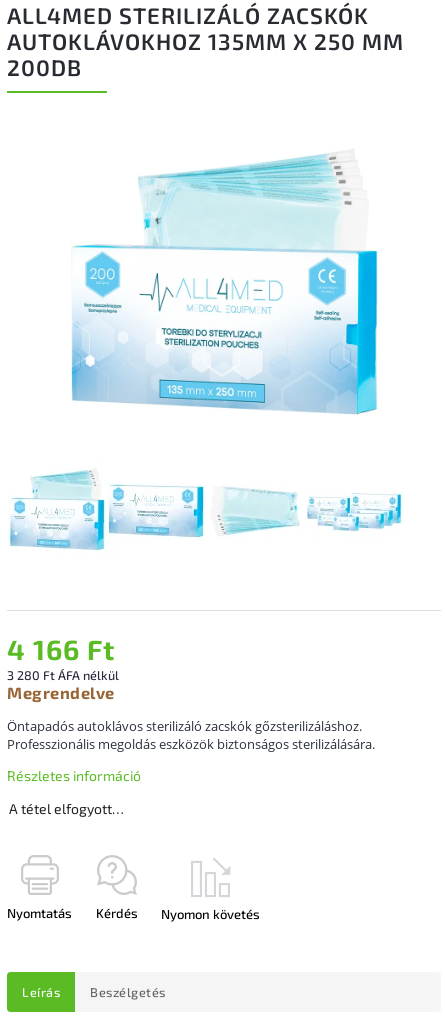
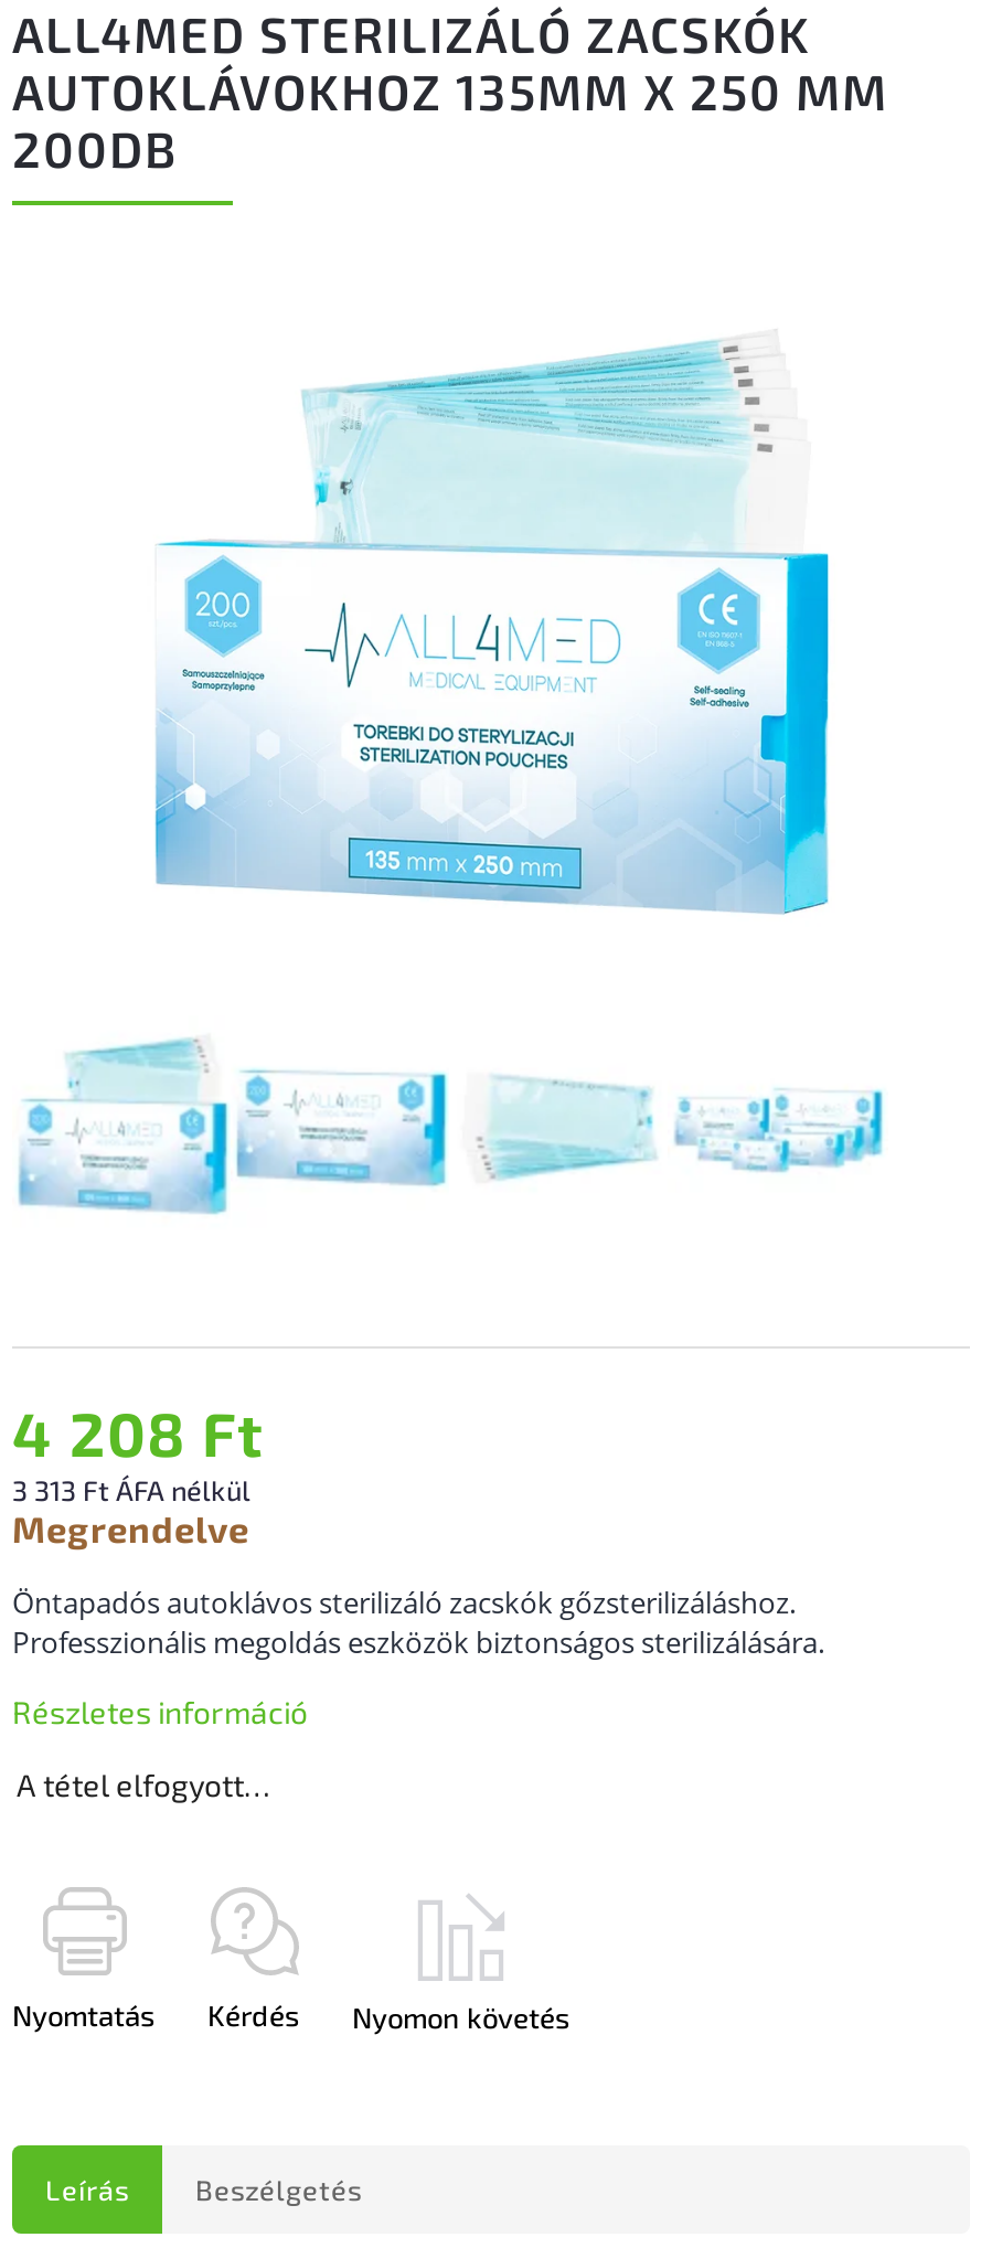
- 4 166 Ft
+ 4 208 Ft

- 3 280 Ft ÁFA nélkül
+ 3 313 Ft ÁFA nélkül
